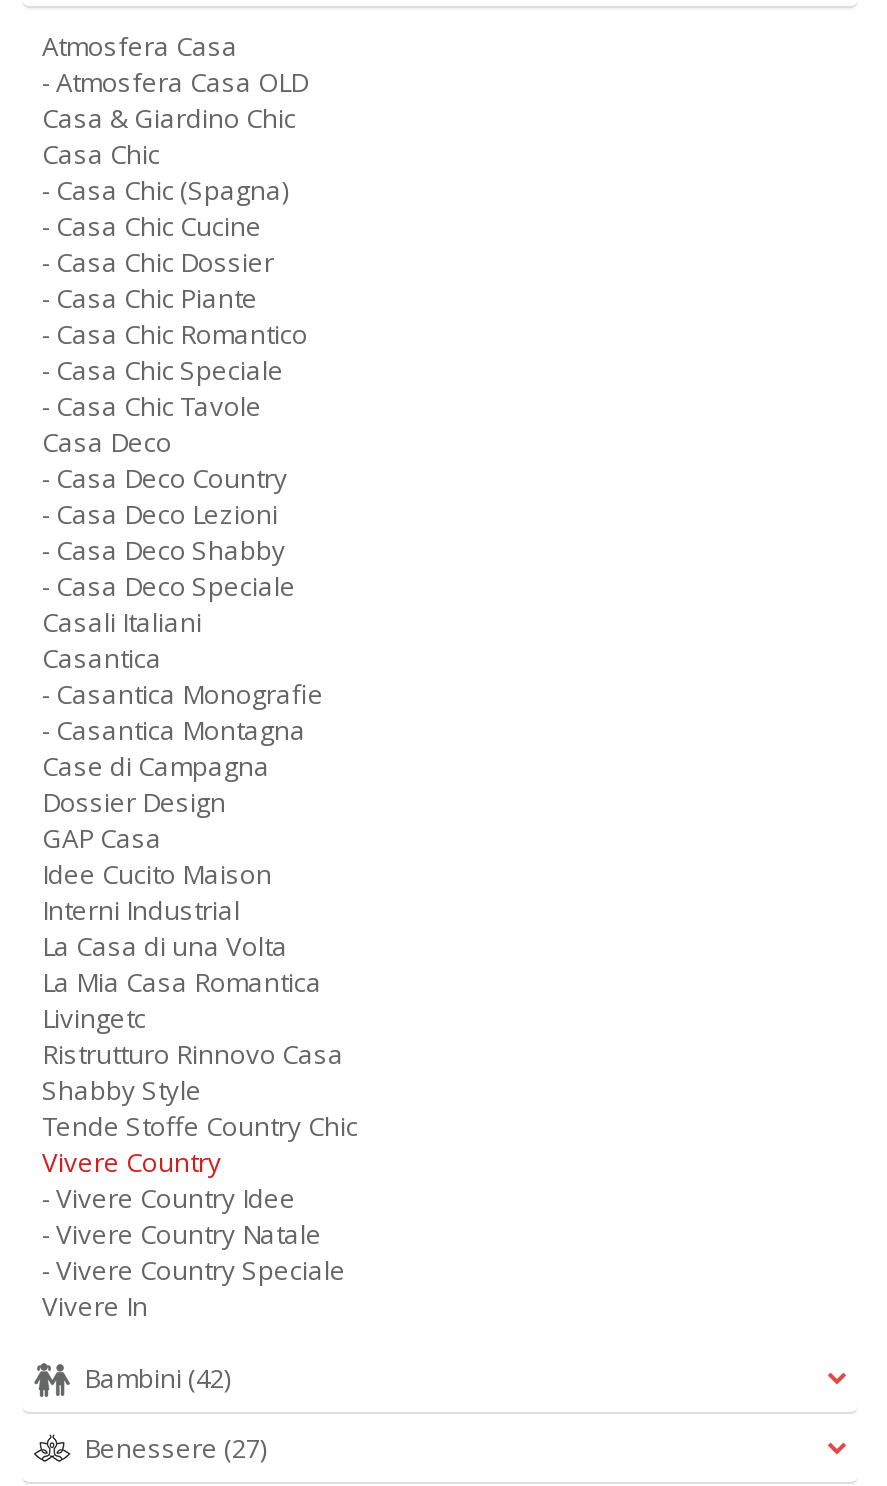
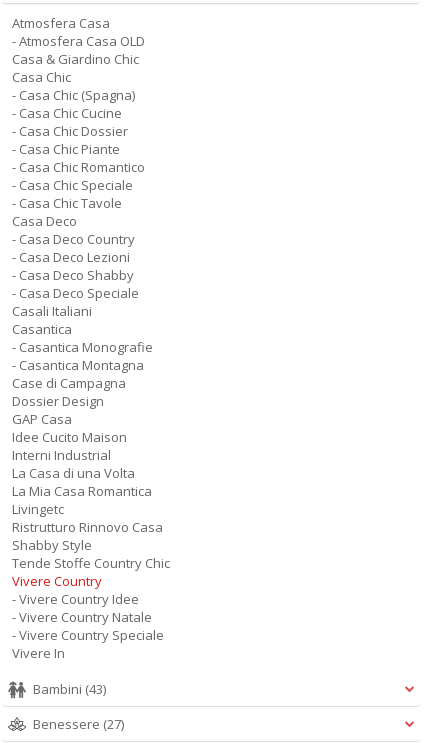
- Bambini (42)
+ Bambini (43)
